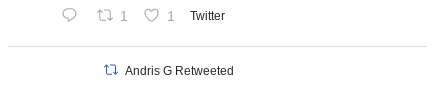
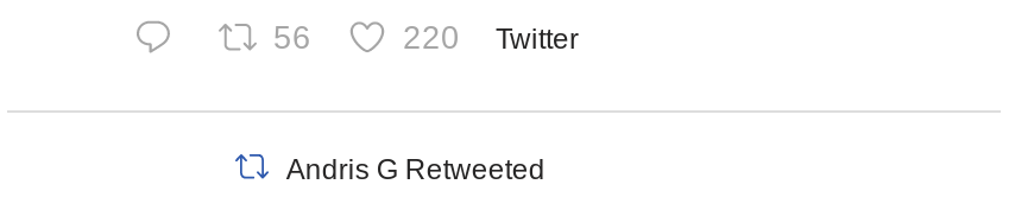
- 1
- 1
+ 56
+ 220
